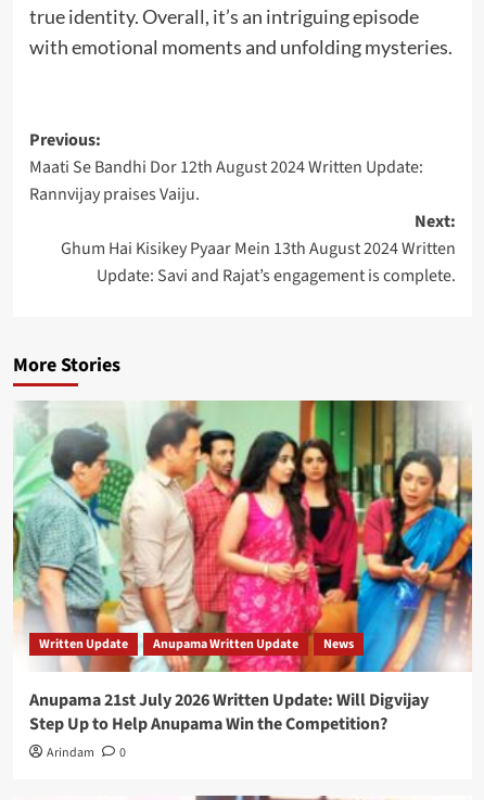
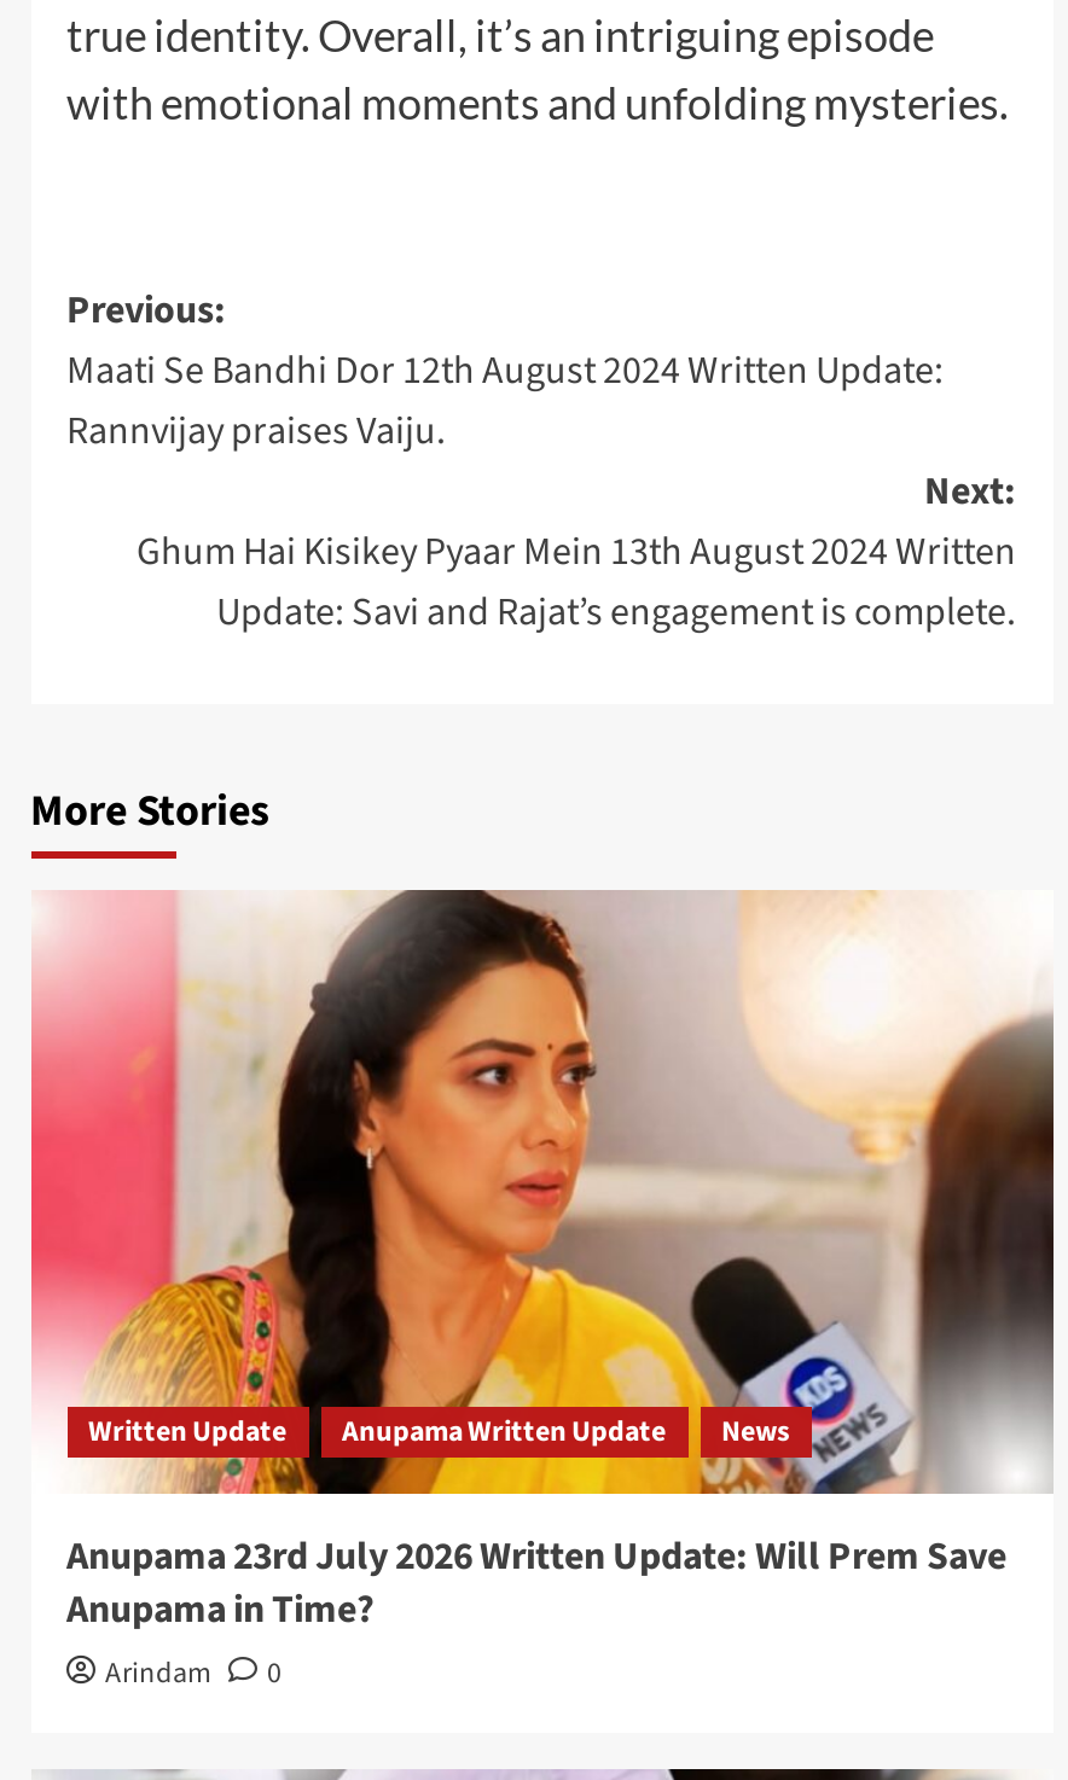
- [image]
- Anupama 21st July 2026 Written Update: Will Digvijay
- Step Up to Help Anupama Win the Competition?
+ [image]
+ Anupama 23rd July 2026 Written Update: Will Prem Save
+ Anupama in Time?
